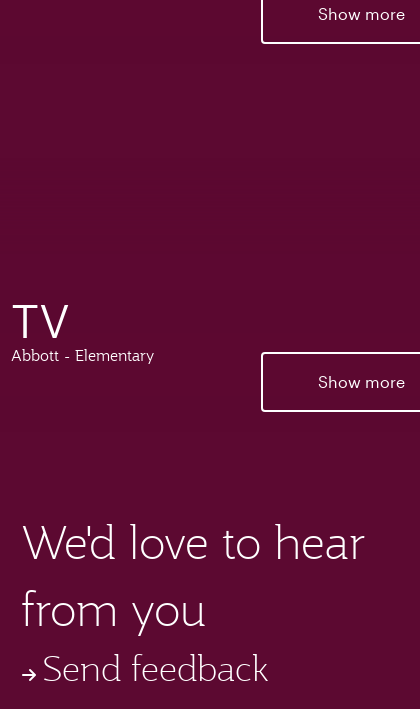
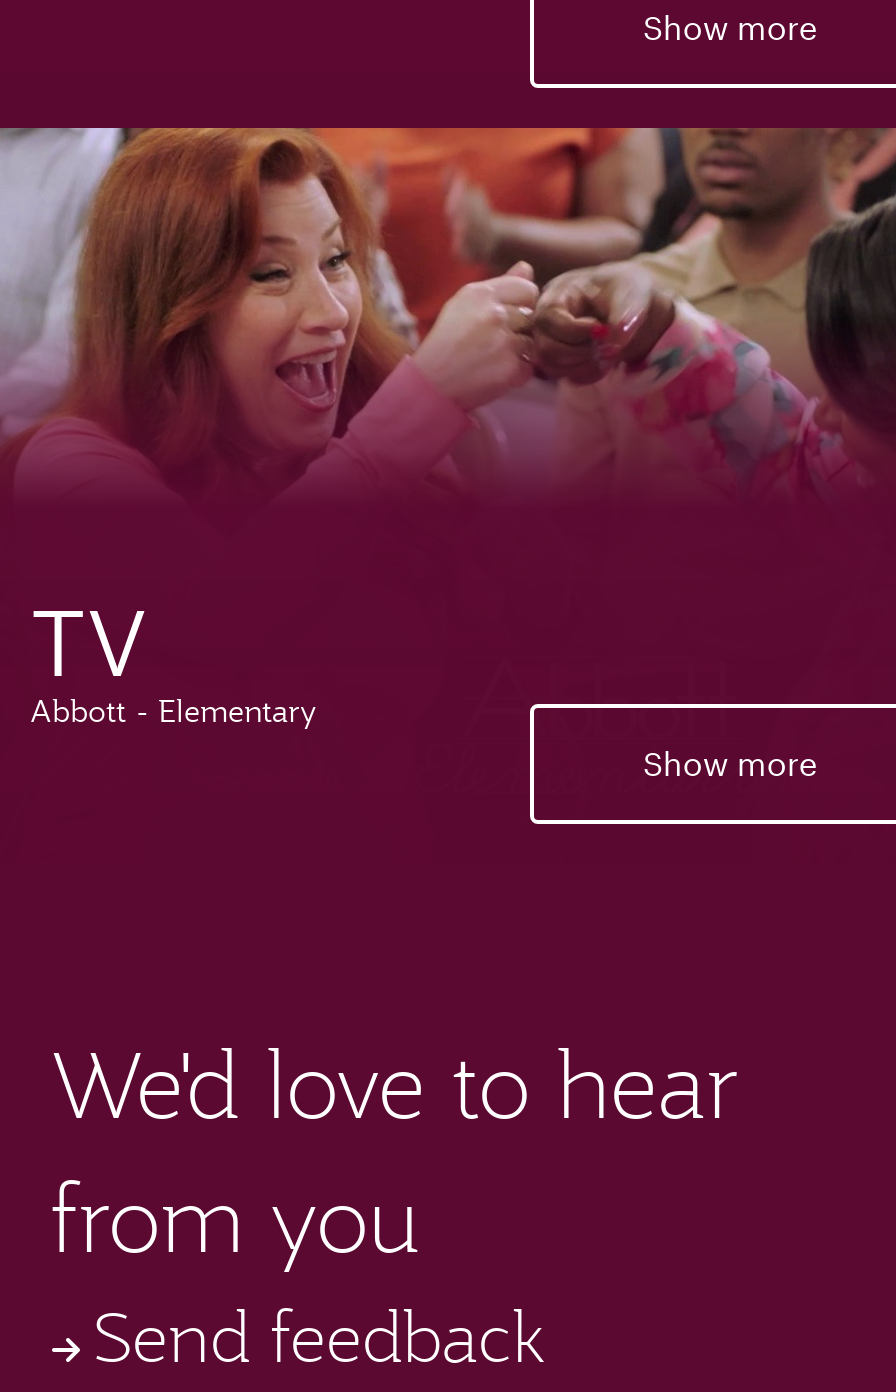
+ [image]
